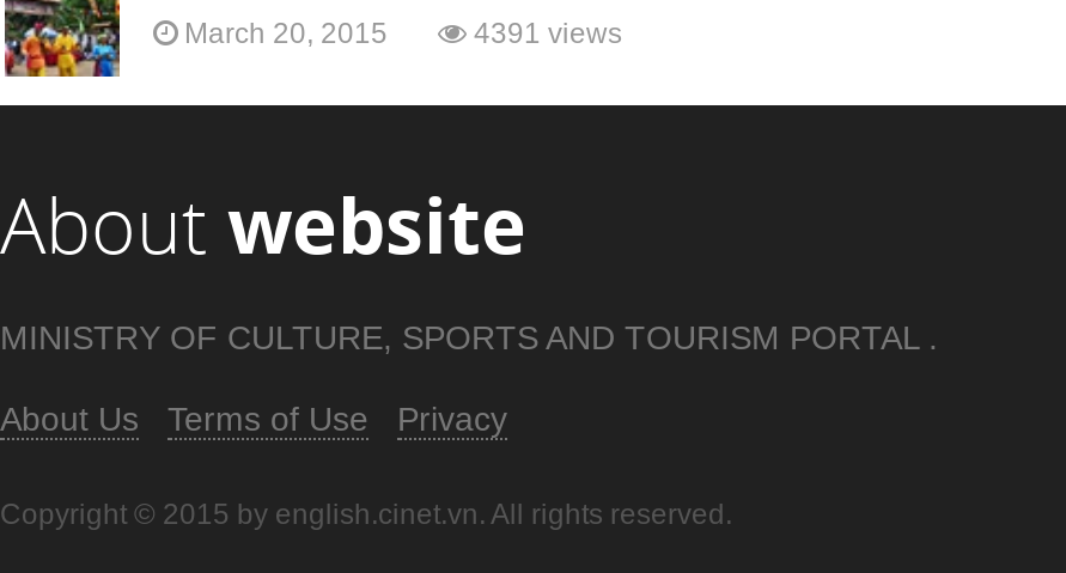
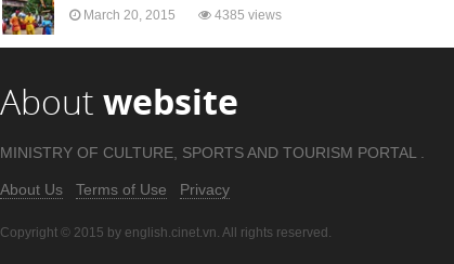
- March 20, 2015 4391 views
+ March 20, 2015 4385 views
